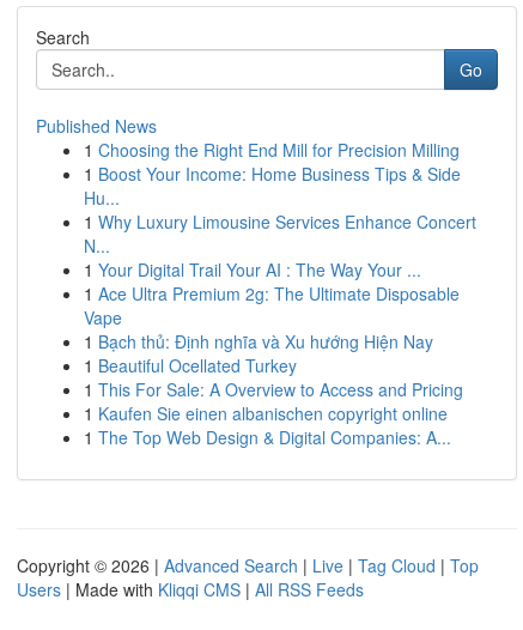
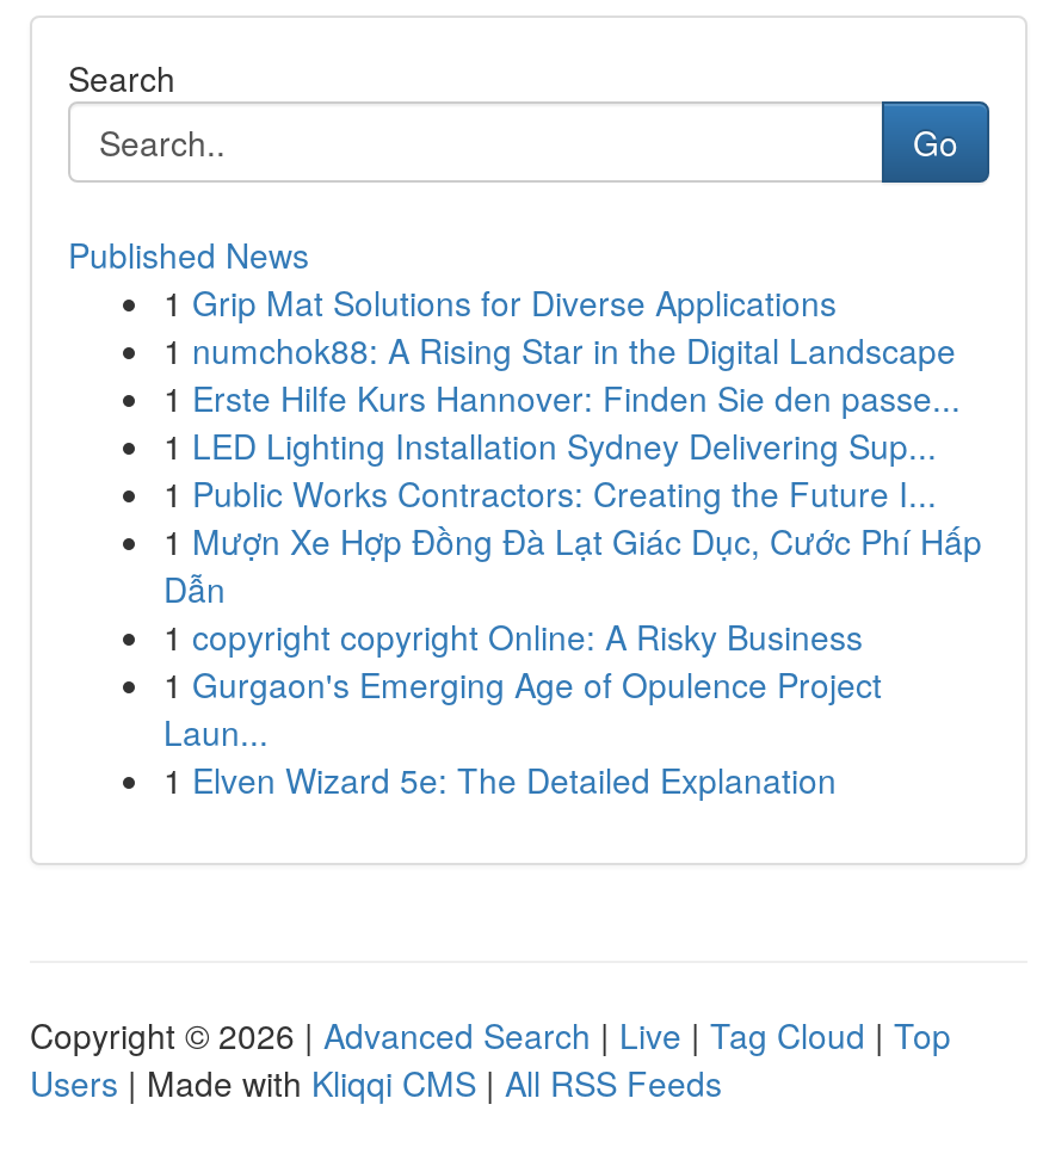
- 1 Choosing the Right End Mill for Precision Milling
- 1 Boost Your Income: Home Business Tips & Side
- Hu...
- 1 Why Luxury Limousine Services Enhance Concert
- N...
- 1 Your Digital Trail Your AI : The Way Your ...
- 1 Ace Ultra Premium 2g: The Ultimate Disposable
- Vape
- 1 Bạch thủ: Định nghĩa và Xu hướng Hiện Nay
- 1 Beautiful Ocellated Turkey
- 1 This For Sale: A Overview to Access and Pricing
- 1 Kaufen Sie einen albanischen copyright online
- 1 The Top Web Design & Digital Companies: A...
+ 1 Grip Mat Solutions for Diverse Applications
+ 1 numchok88: A Rising Star in the Digital Landscape
+ 1 Erste Hilfe Kurs Hannover: Finden Sie den passe...
+ 1 LED Lighting Installation Sydney Delivering Sup...
+ 1 Public Works Contractors: Creating the Future I...
+ 1 Mượn Xe Hợp Đồng Đà Lạt Giác Dục, Cước Phí Hấp
+ Dẫn
+ 1 copyright copyright Online: A Risky Business
+ 1 Gurgaon's Emerging Age of Opulence Project
+ Laun...
+ 1 Elven Wizard 5e: The Detailed Explanation
